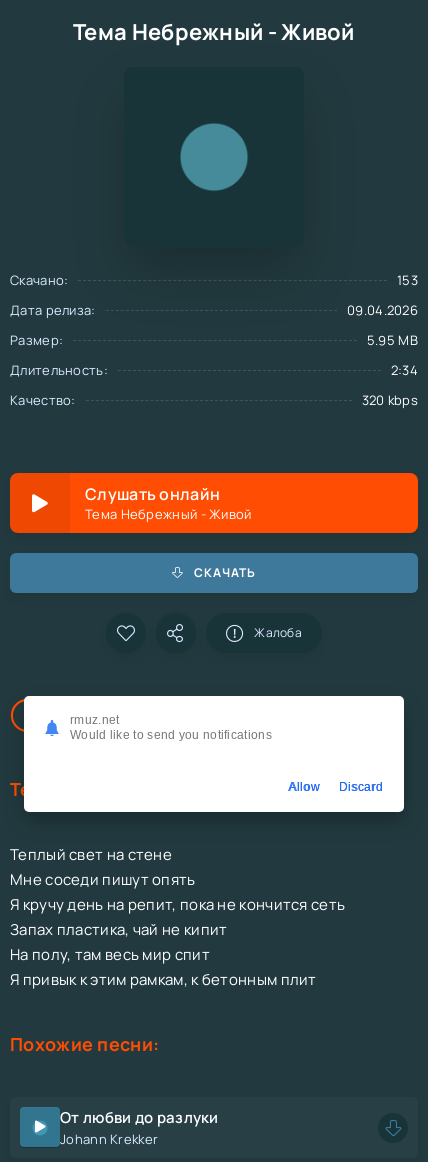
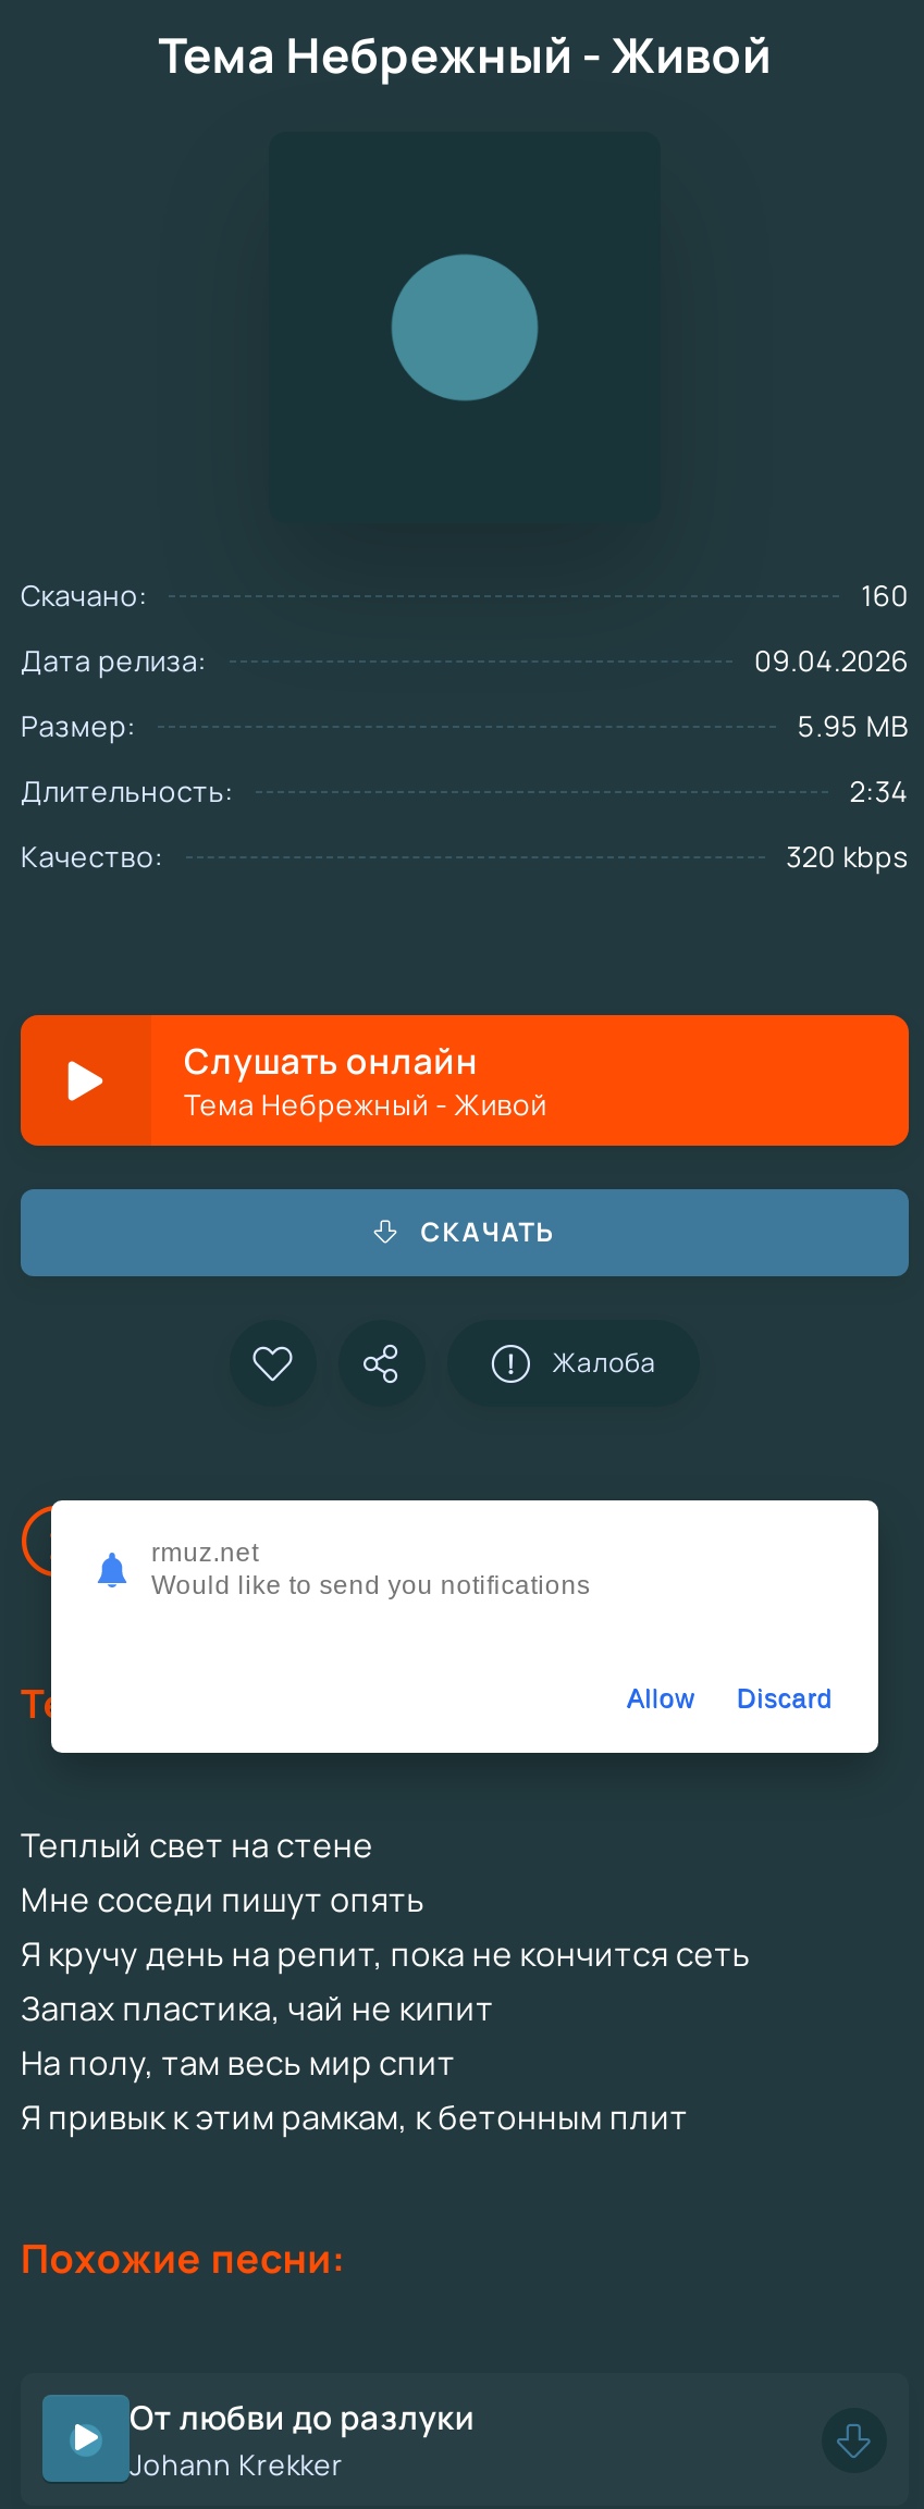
- 153
+ 160
